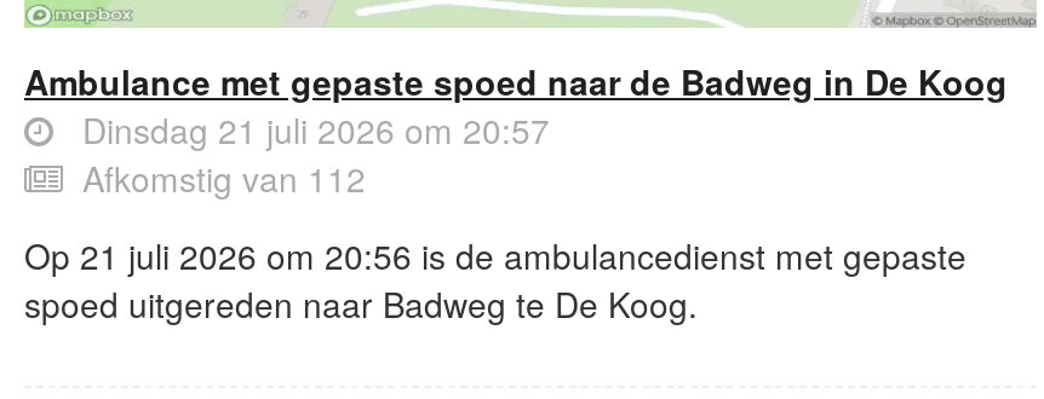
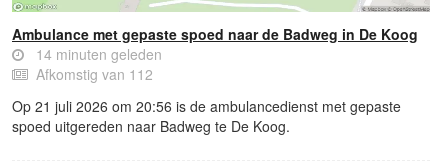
- Dinsdag 21 juli 2026 om 20:57
+ 14 minuten geleden
